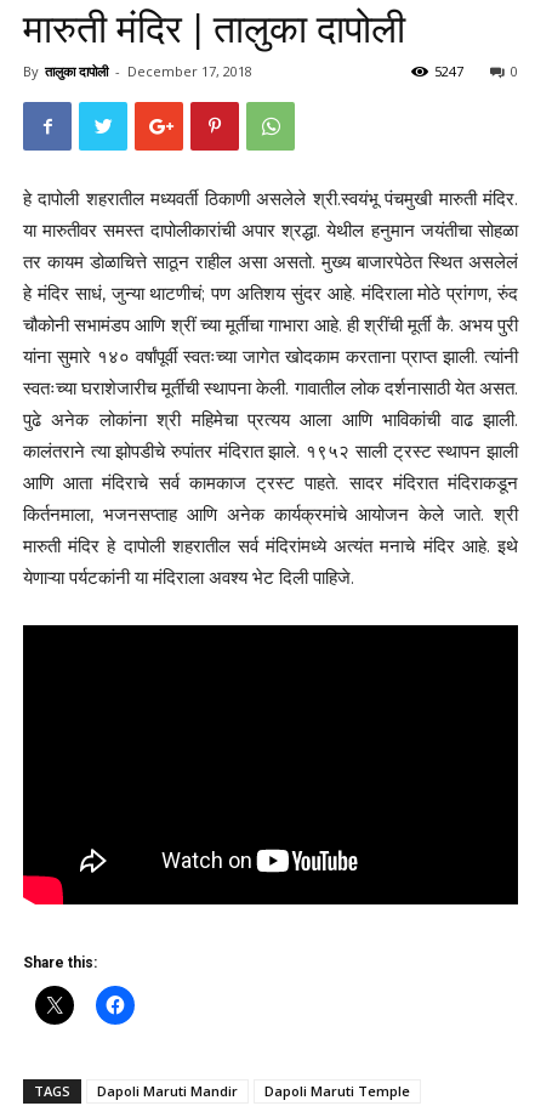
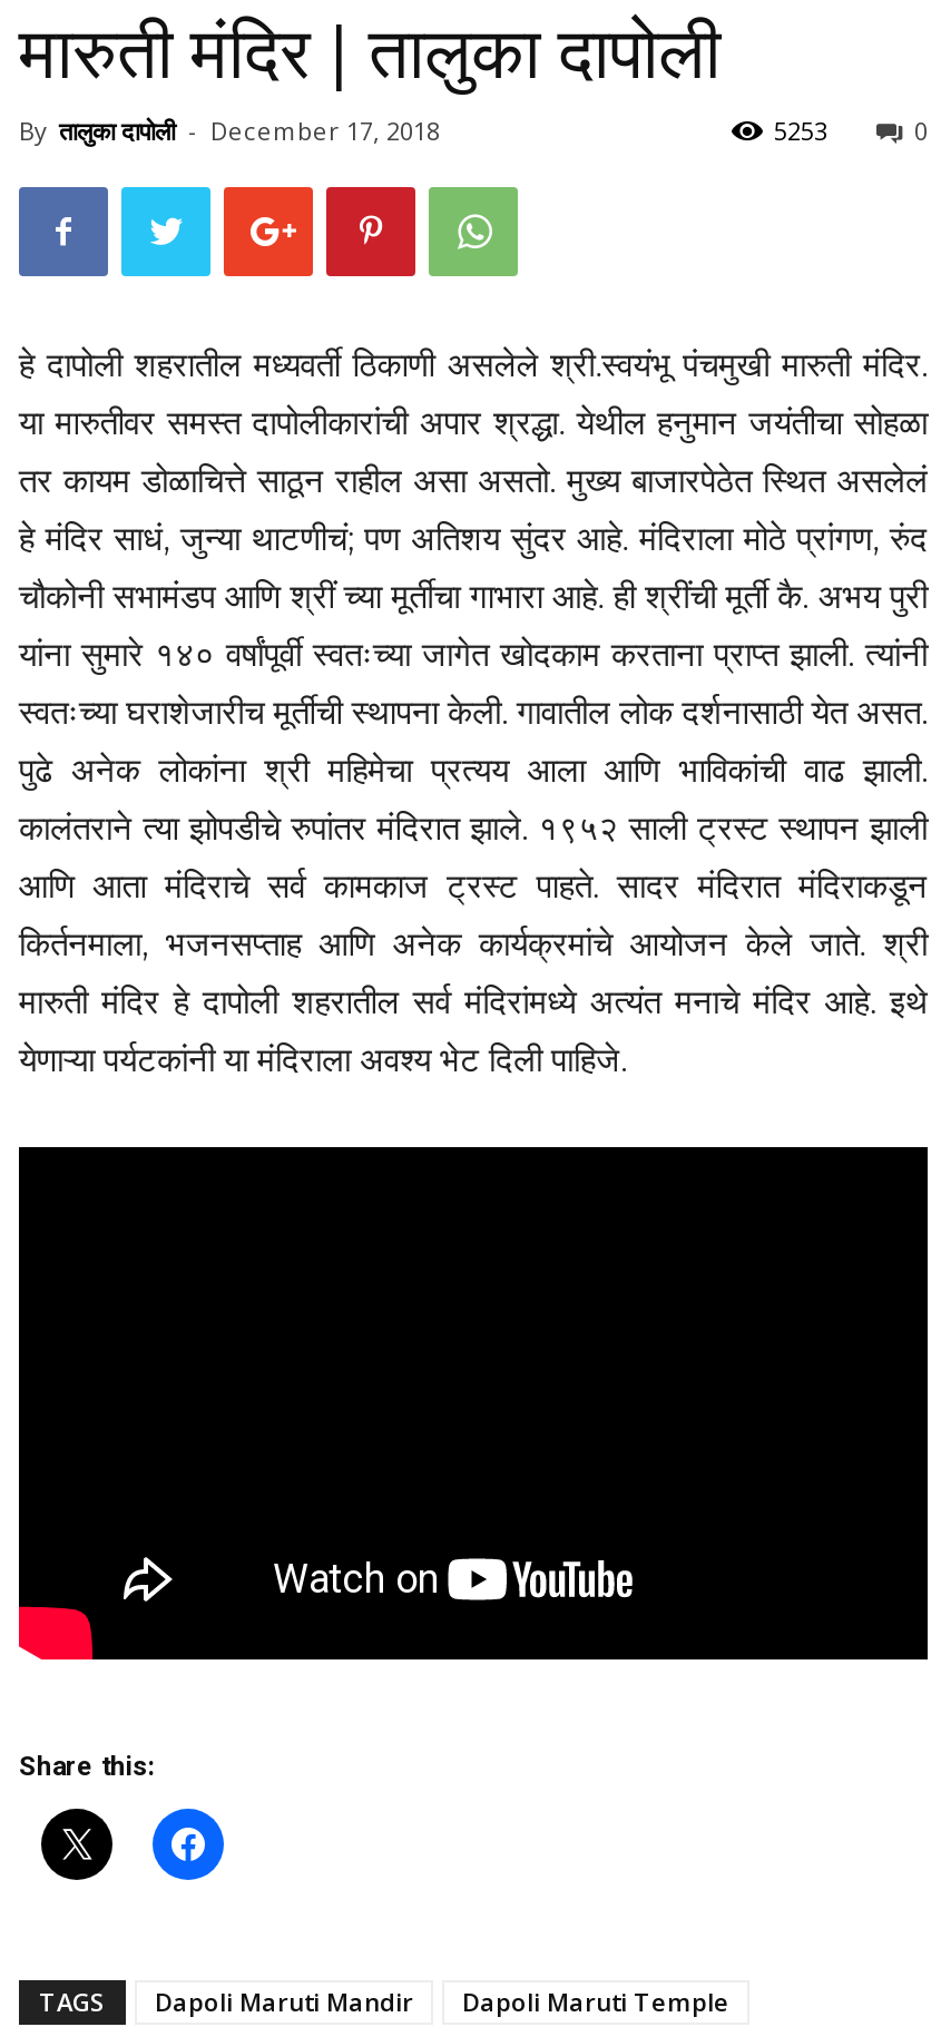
- 5247
+ 5253
